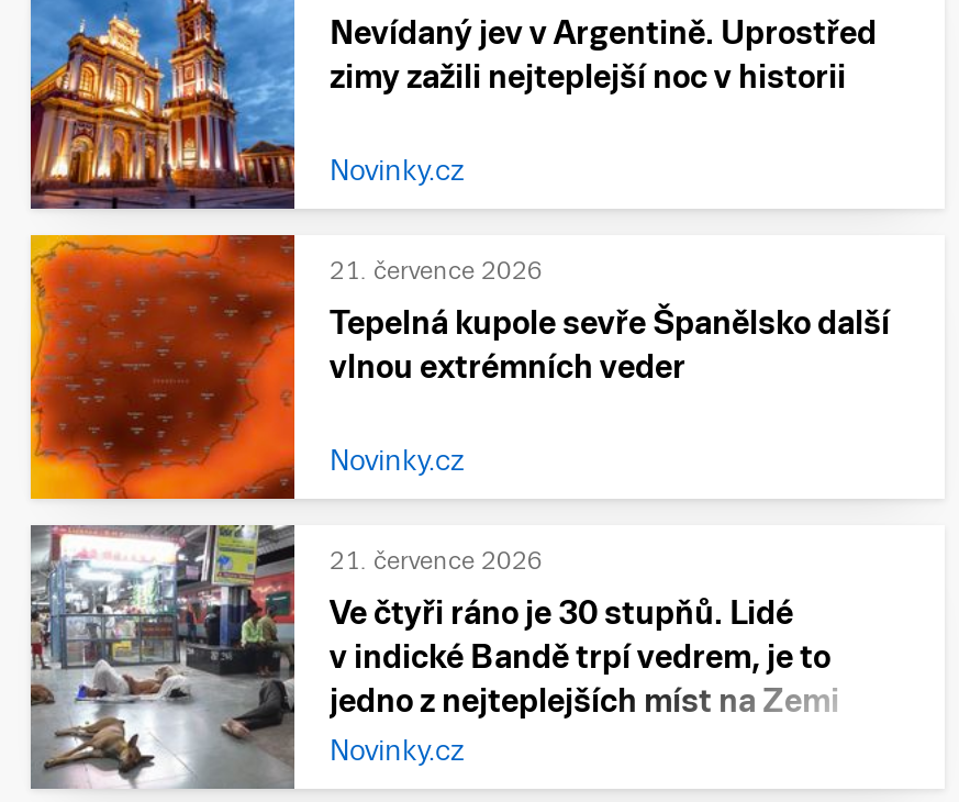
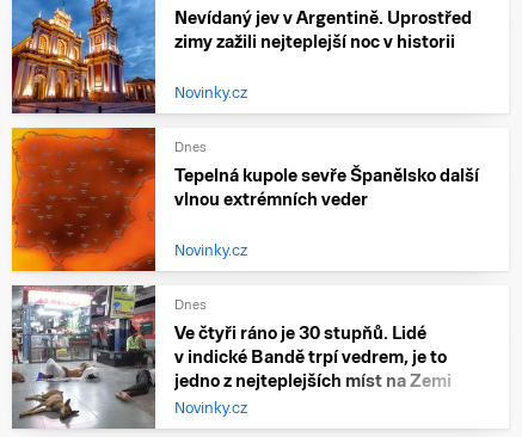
- 21. července 2026
+ Dnes

- 21. července 2026
+ Dnes
